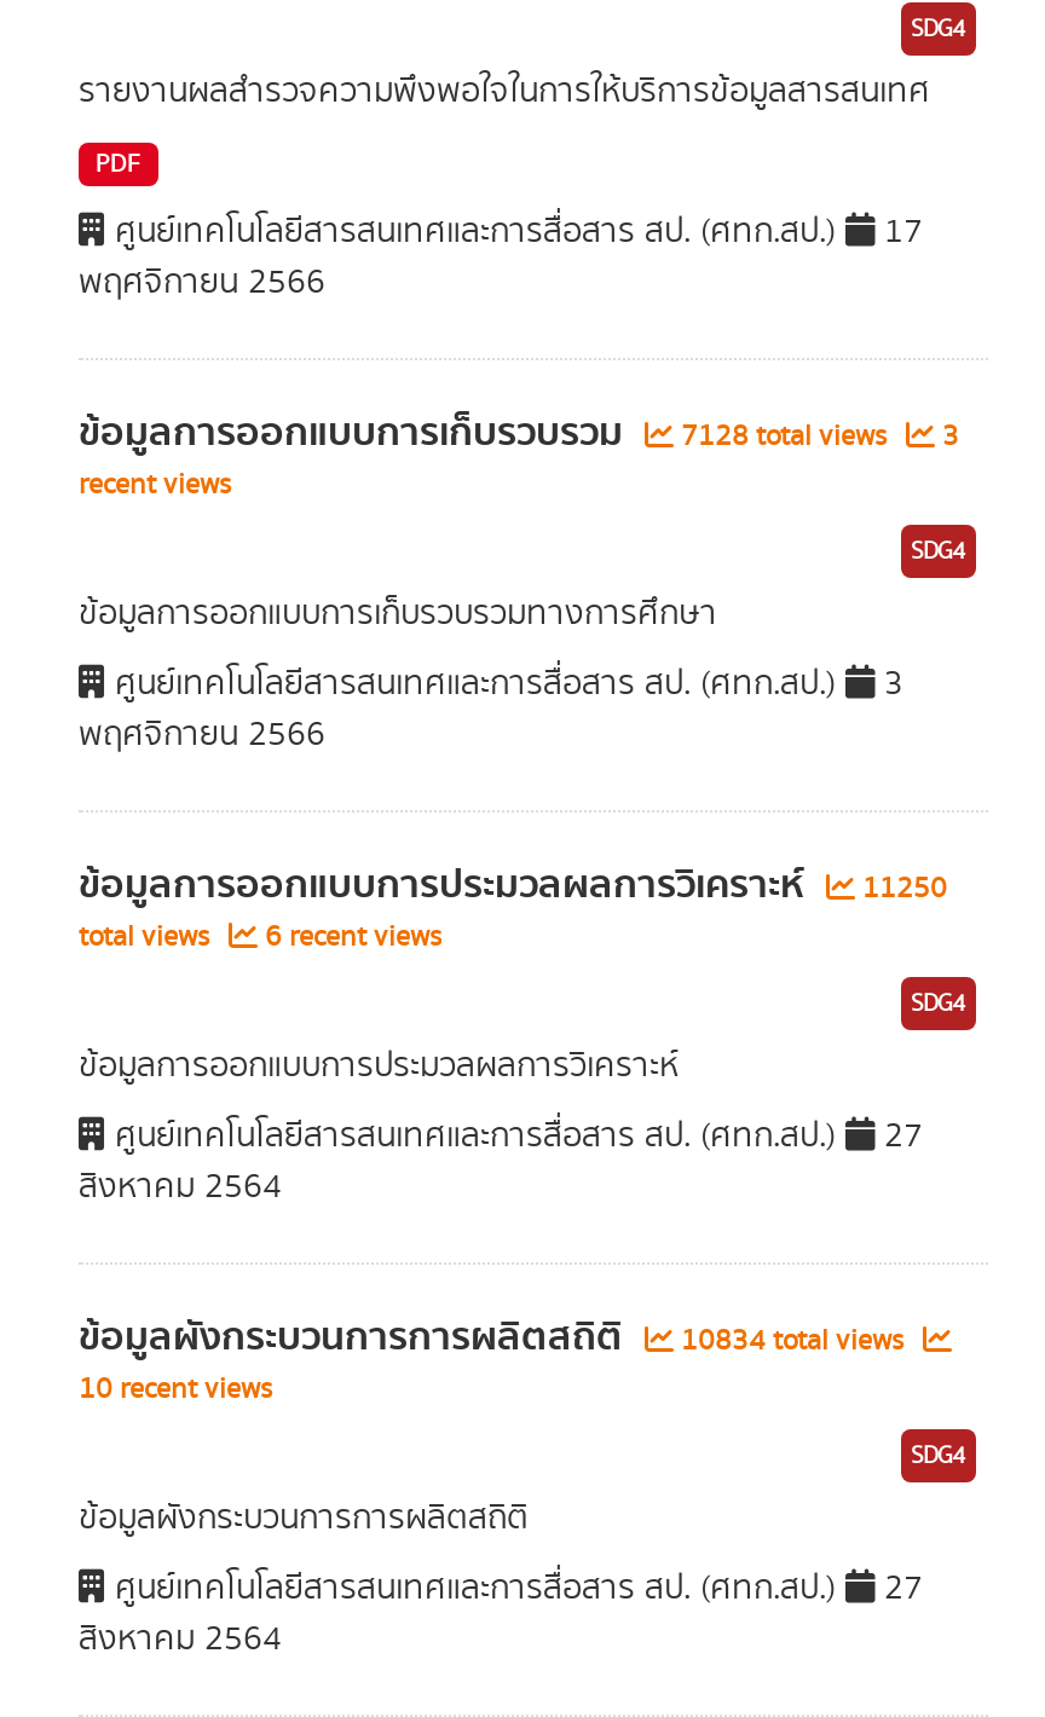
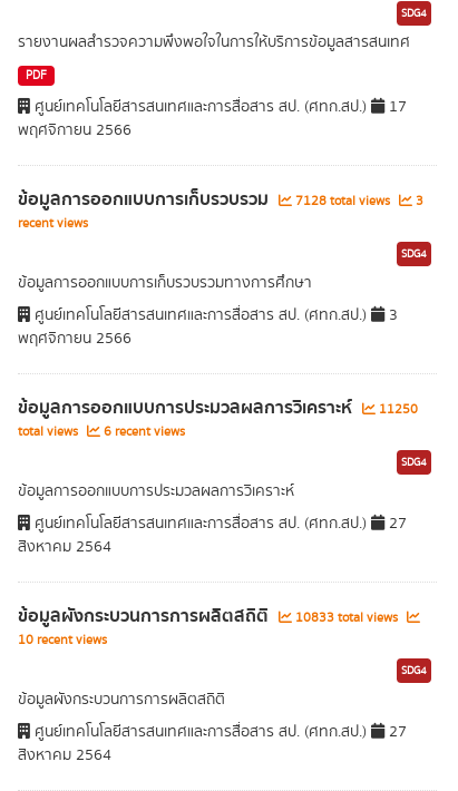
- ข้อมูลผังกระบวนการการผลิตสถิติ 10834 total views
+ ข้อมูลผังกระบวนการการผลิตสถิติ 10833 total views
